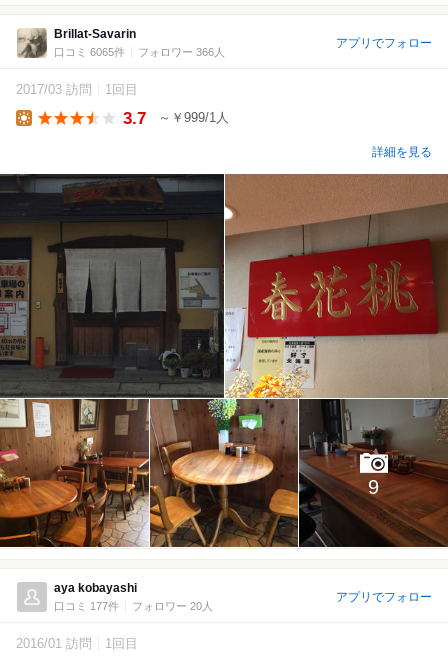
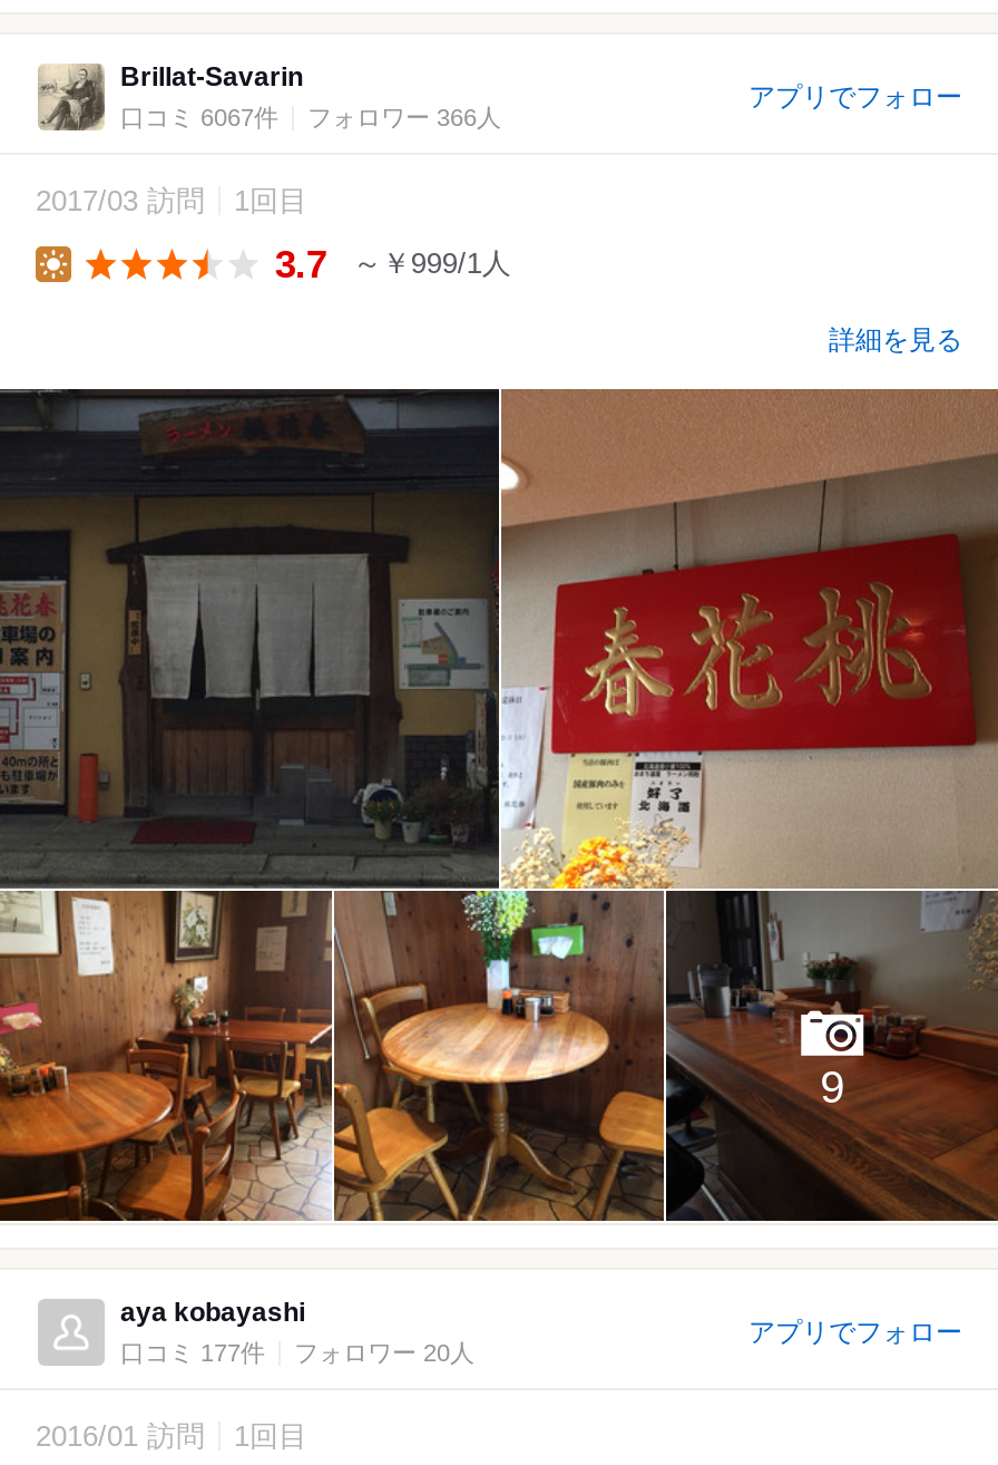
- 口コミ 6065件 フォロワー 366人
+ 口コミ 6067件 フォロワー 366人
